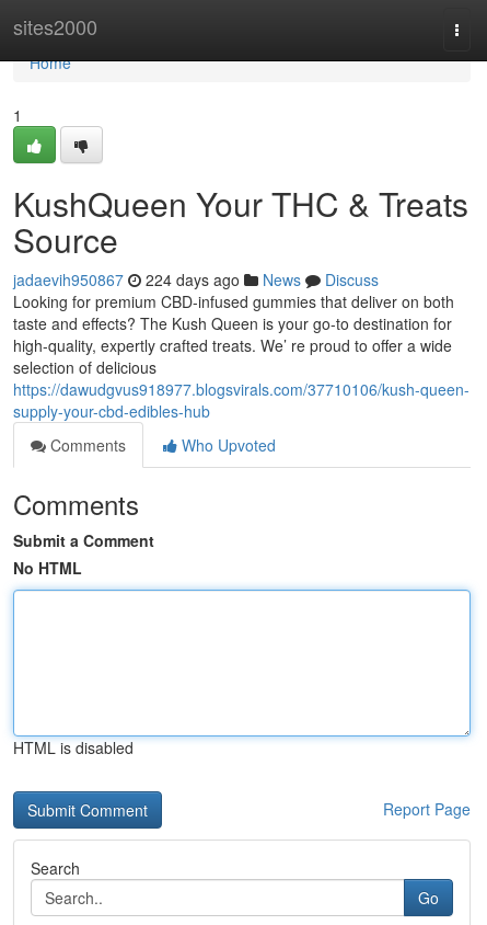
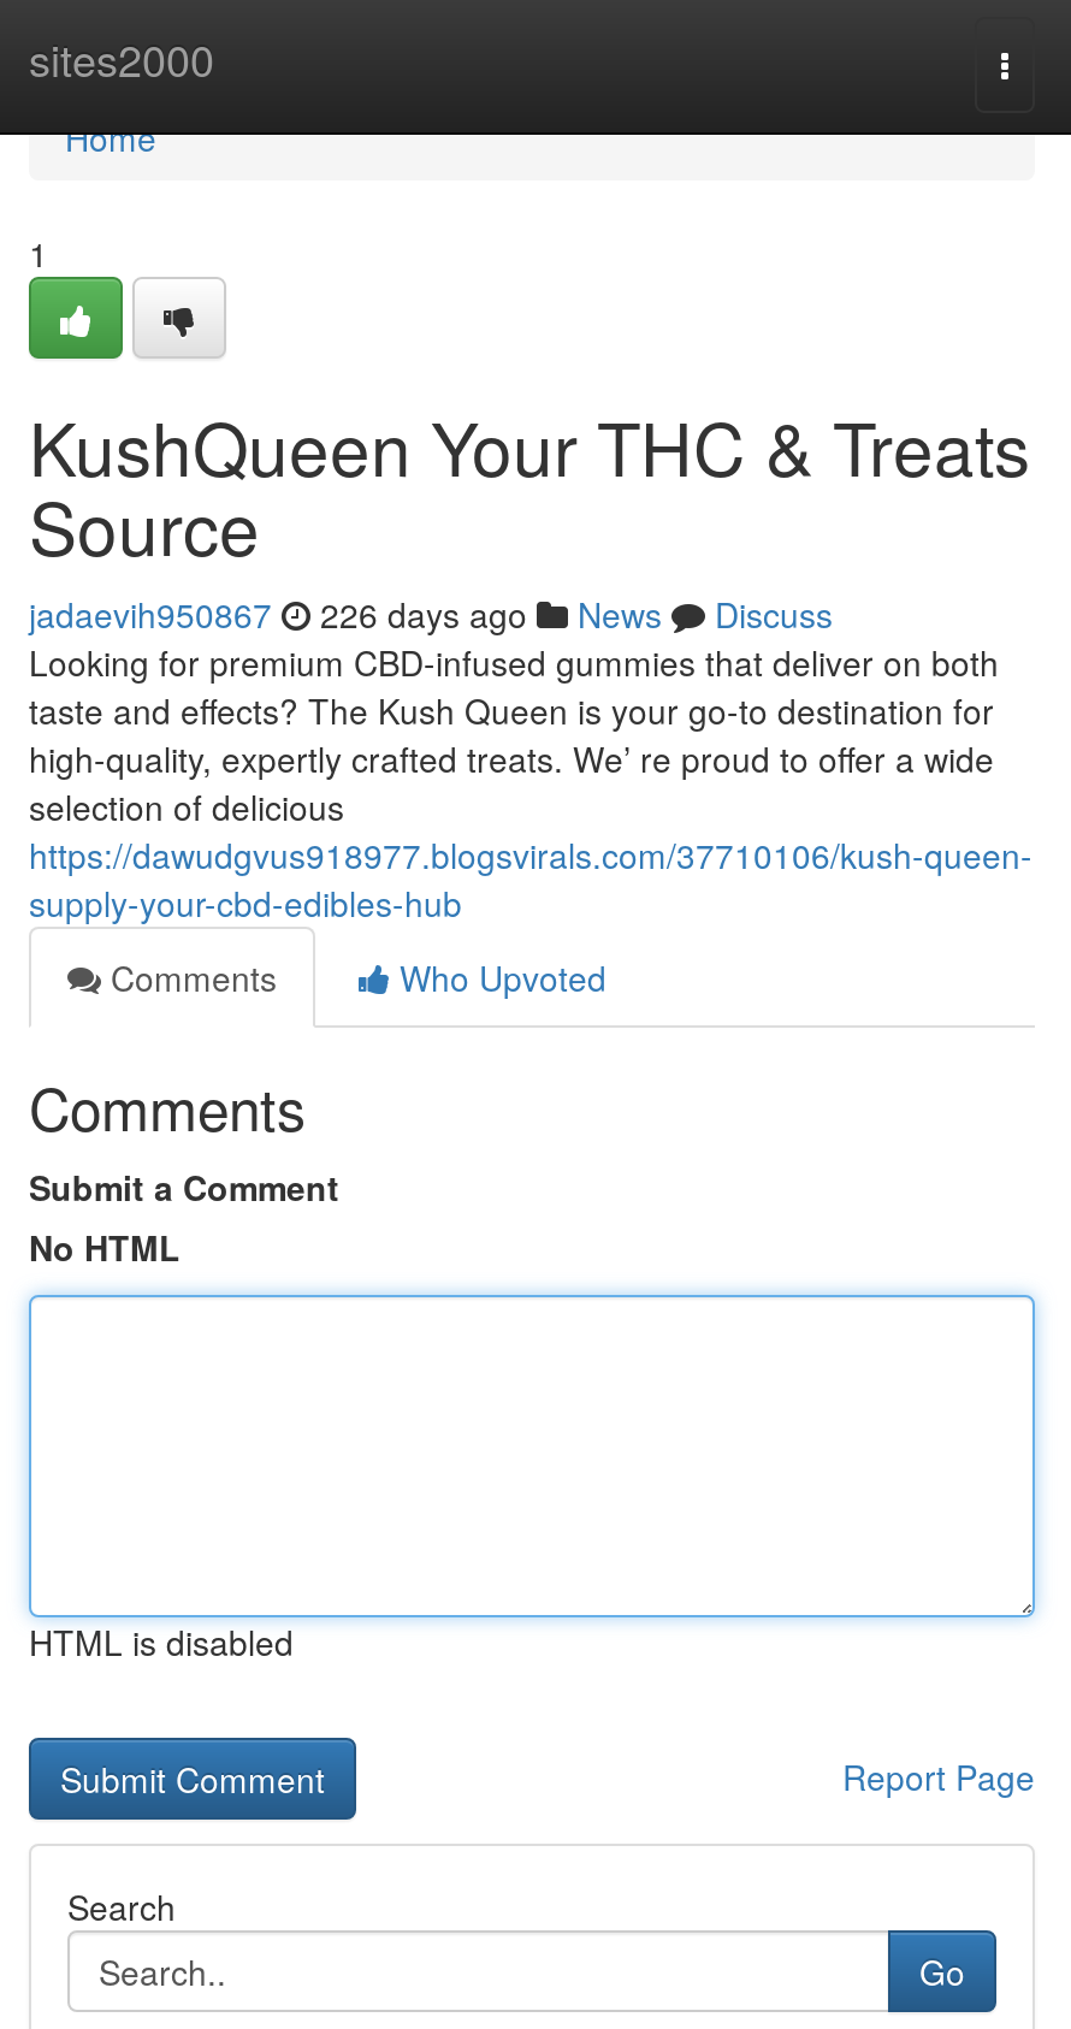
- jadaevih950867 224 days ago News Discuss
+ jadaevih950867 226 days ago News Discuss
